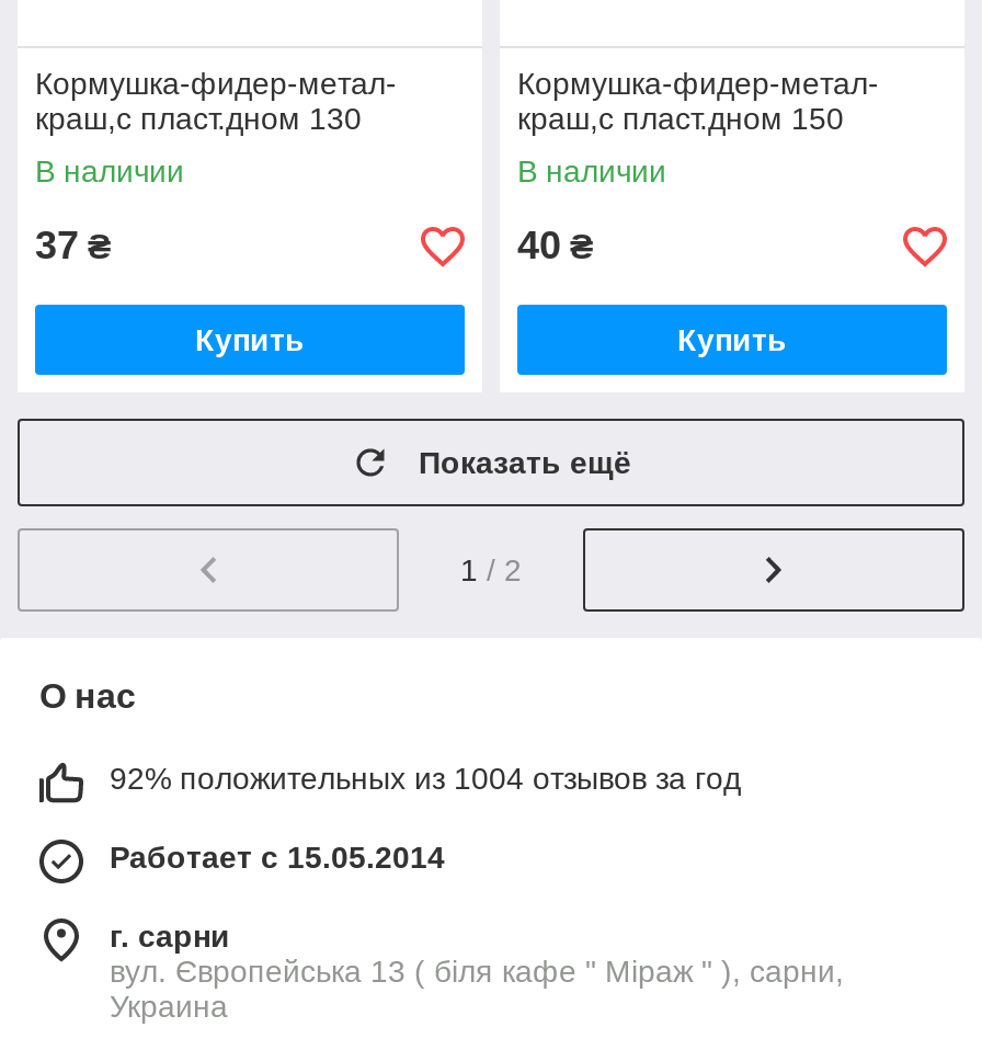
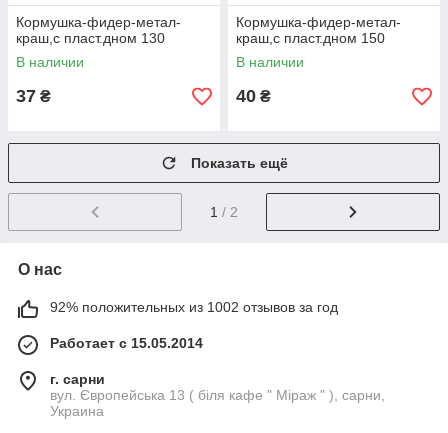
- Купить

- Купить

- 92% положительных из 1004 отзывов за год
+ 92% положительных из 1002 отзывов за год
